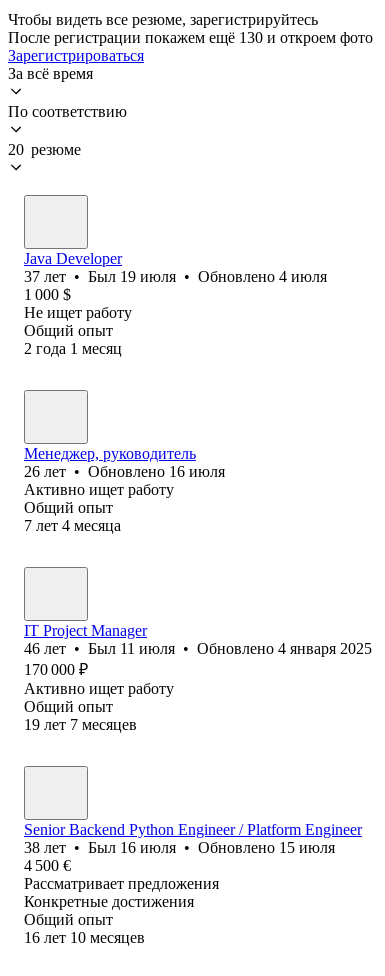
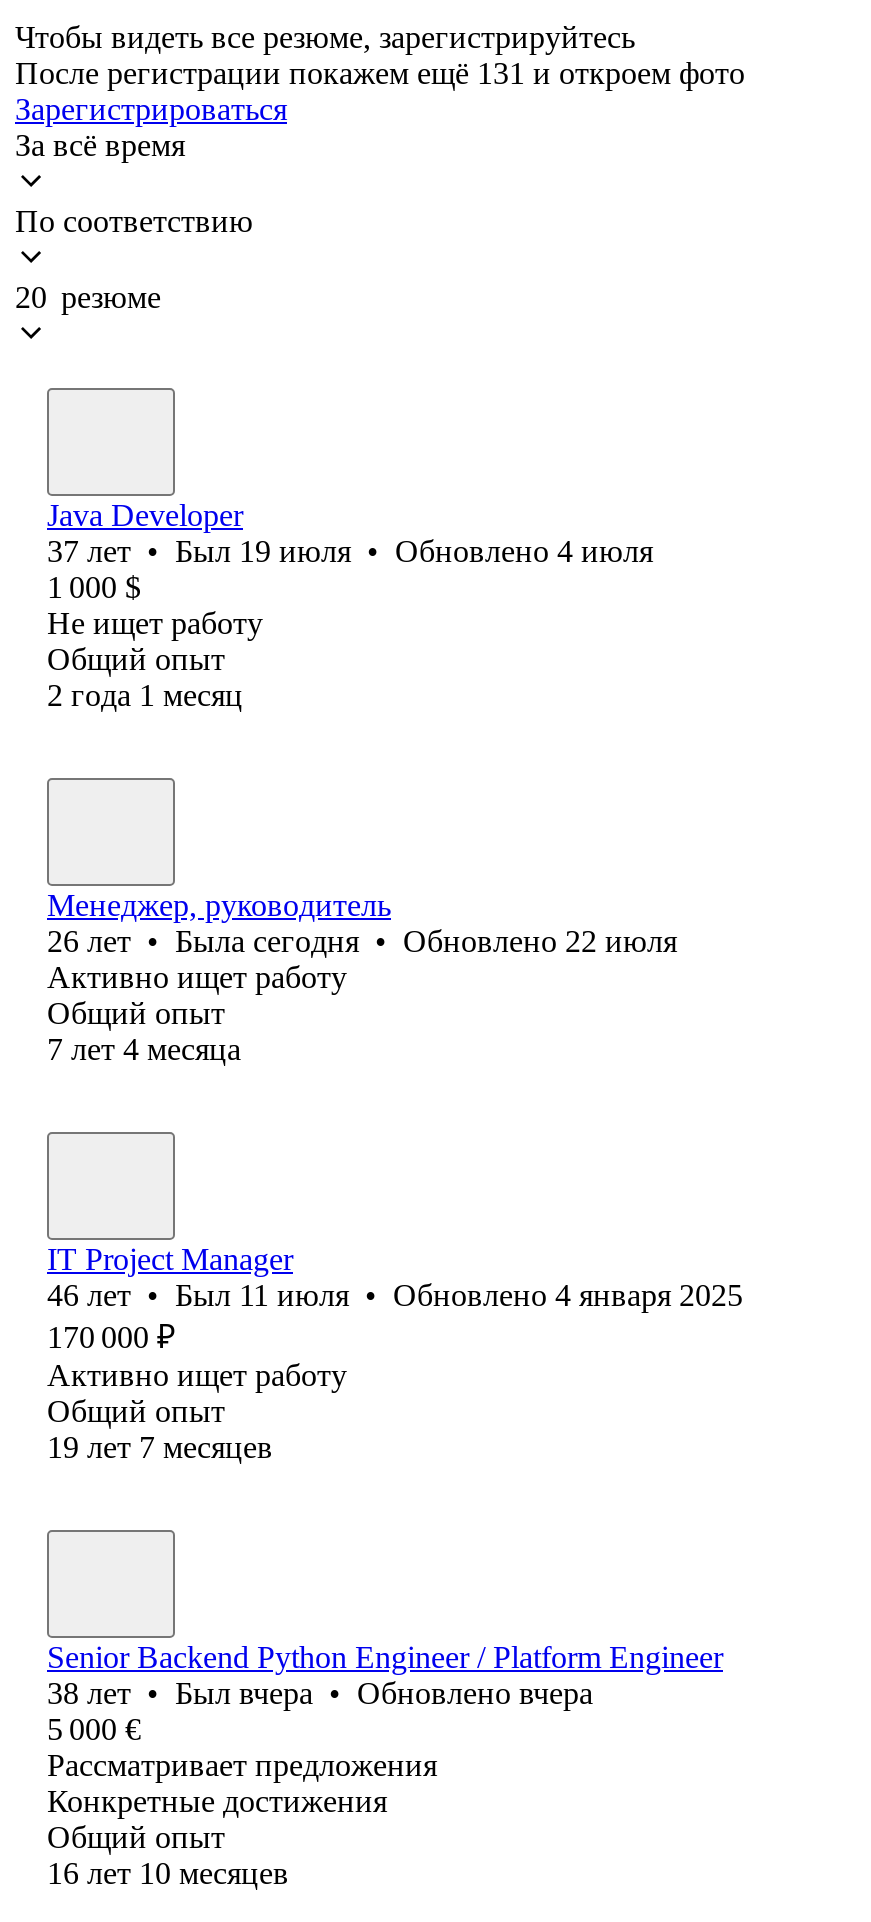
- После регистрации покажем ещё 130 и откроем фото
+ После регистрации покажем ещё 131 и откроем фото

- 26 лет • Обновлено 16 июля
+ 26 лет • Была сегодня • Обновлено 22 июля

- 38 лет • Был 16 июля • Обновлено 15 июля
- 4 500 €
+ 38 лет • Был вчера • Обновлено вчера
+ 5 000 €
